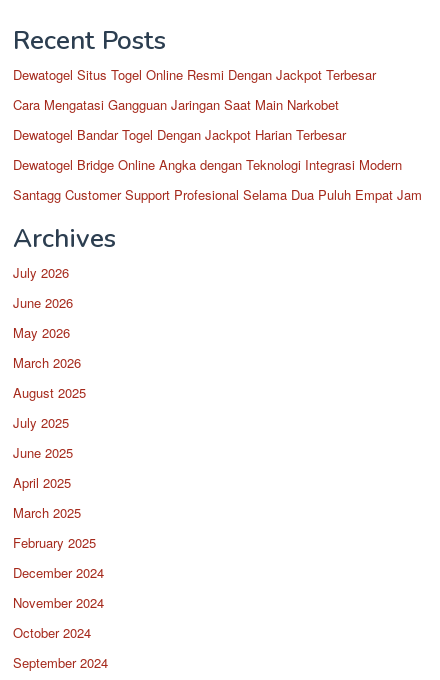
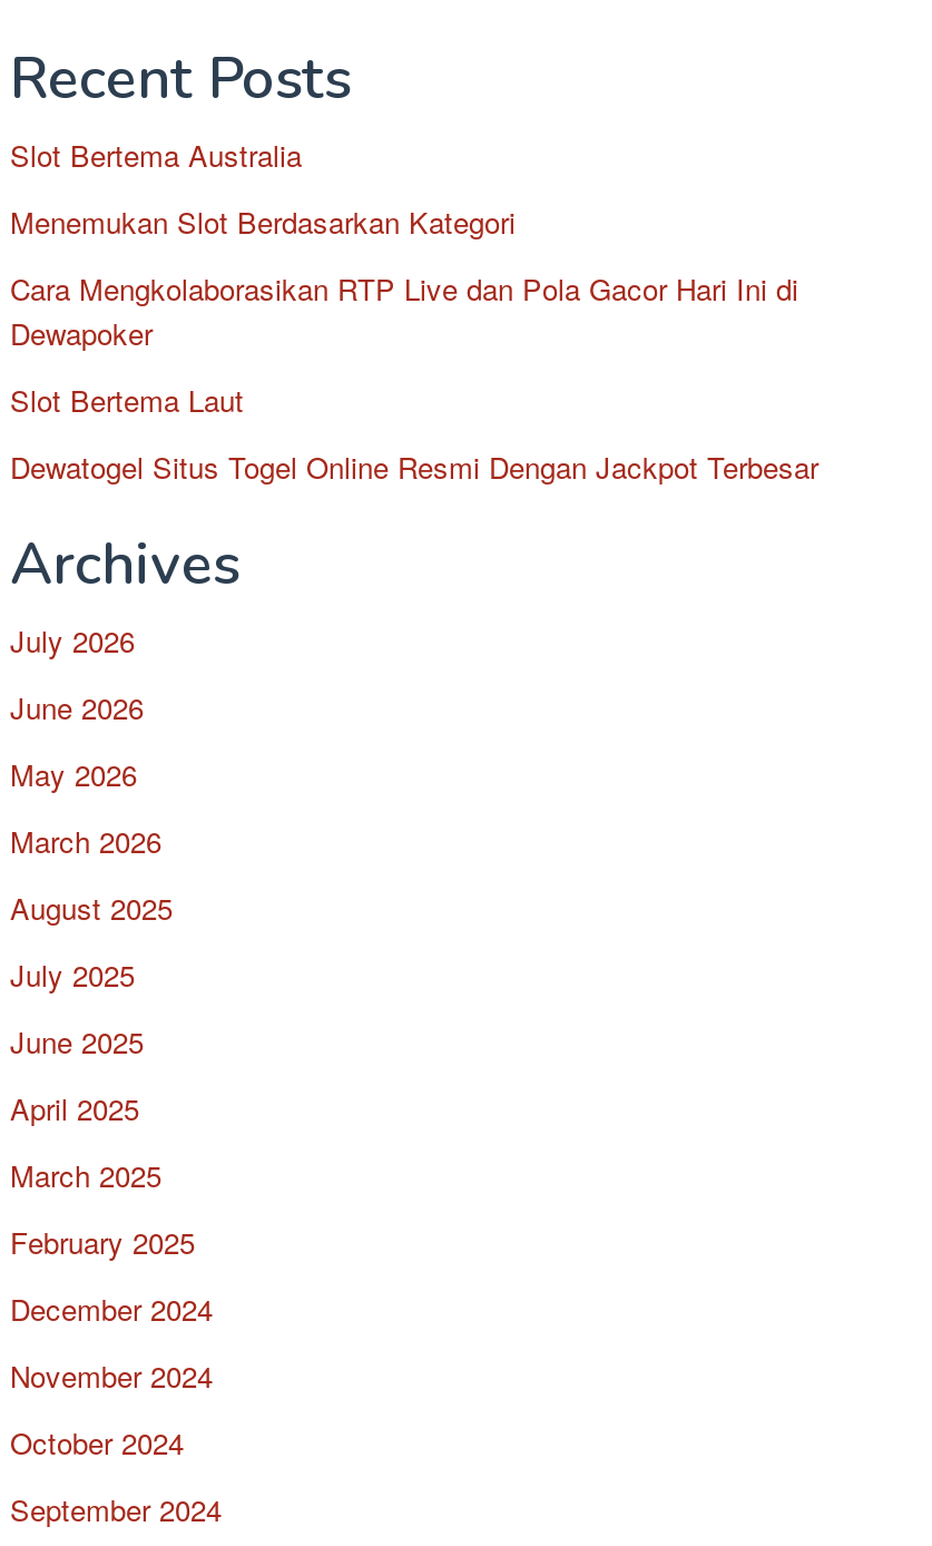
+ Slot Bertema Australia
+ Menemukan Slot Berdasarkan Kategori
+ Cara Mengkolaborasikan RTP Live dan Pola Gacor Hari Ini di
+ Dewapoker
+ Slot Bertema Laut

moved down: Dewatogel Situs Togel Online Resmi Dengan Jackpot Terbesar

- Cara Mengatasi Gangguan Jaringan Saat Main Narkobet
- Dewatogel Bandar Togel Dengan Jackpot Harian Terbesar
- Dewatogel Bridge Online Angka dengan Teknologi Integrasi Modern
- Santagg Customer Support Profesional Selama Dua Puluh Empat Jam
